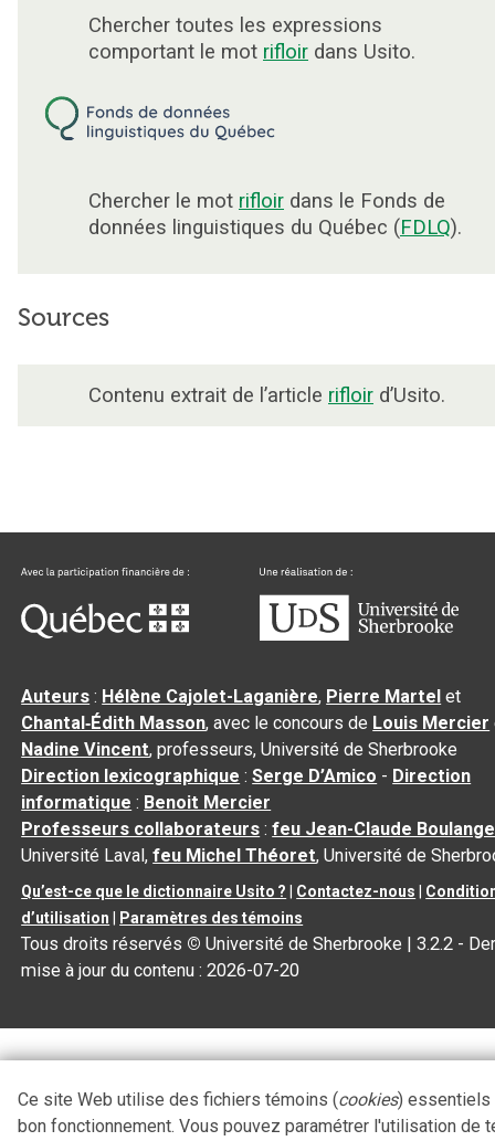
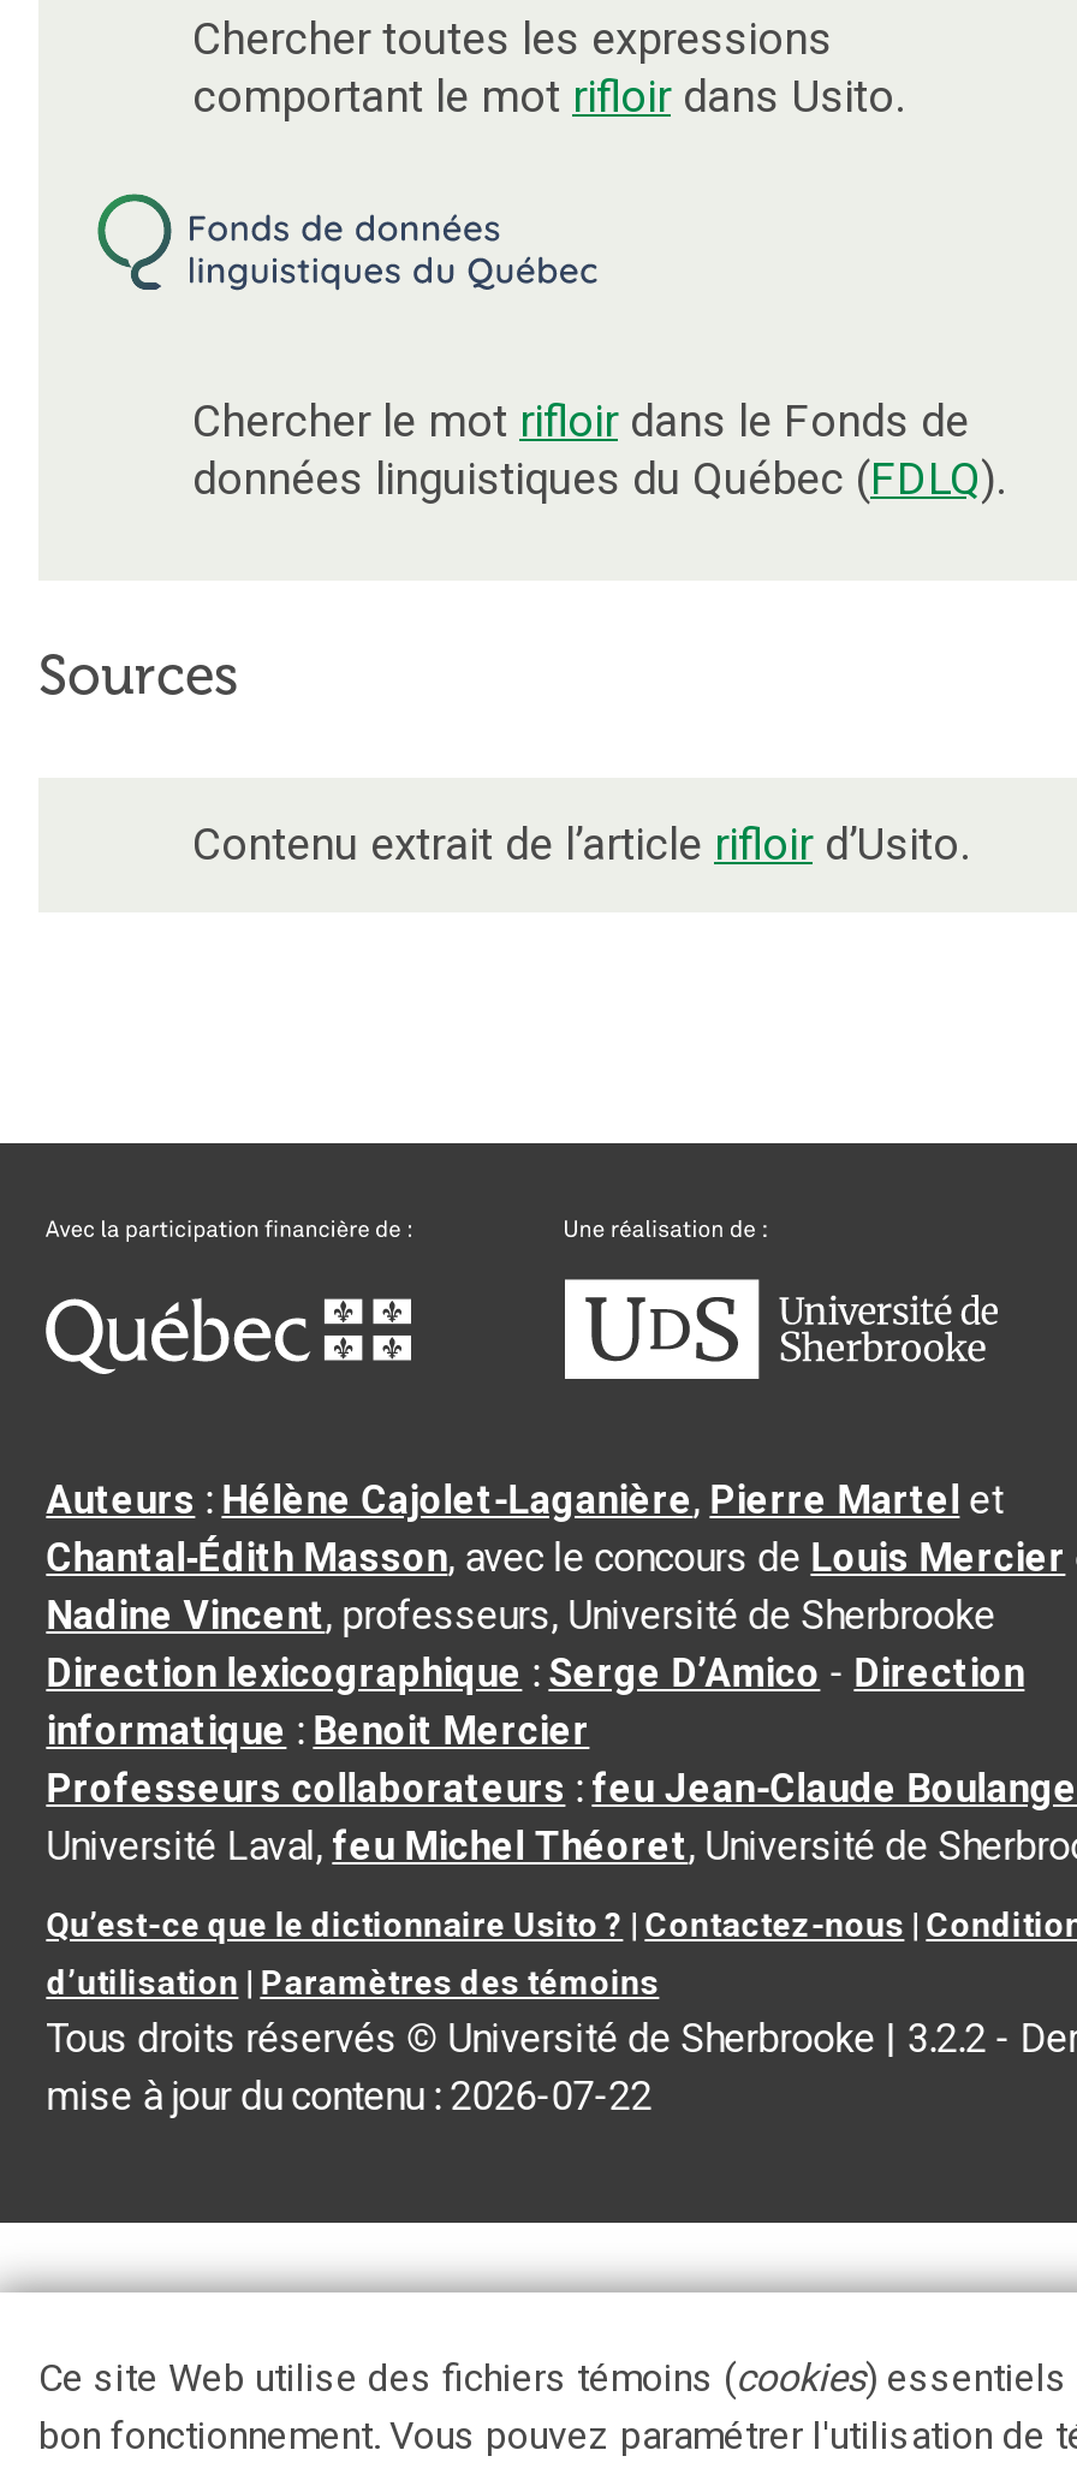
- mise à jour du contenu : 2026-07-20
+ mise à jour du contenu : 2026-07-22
